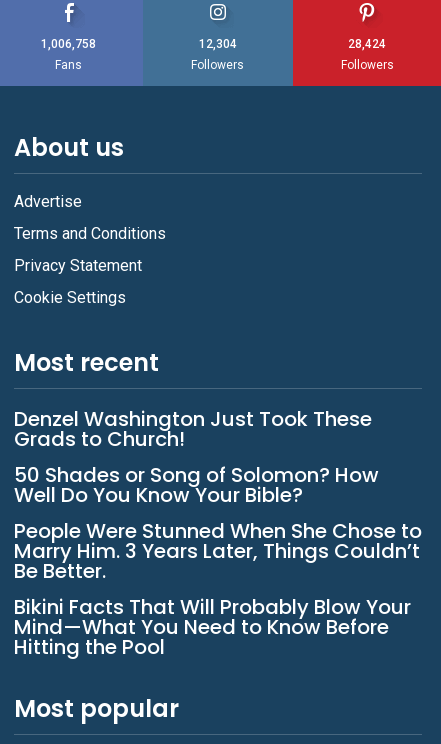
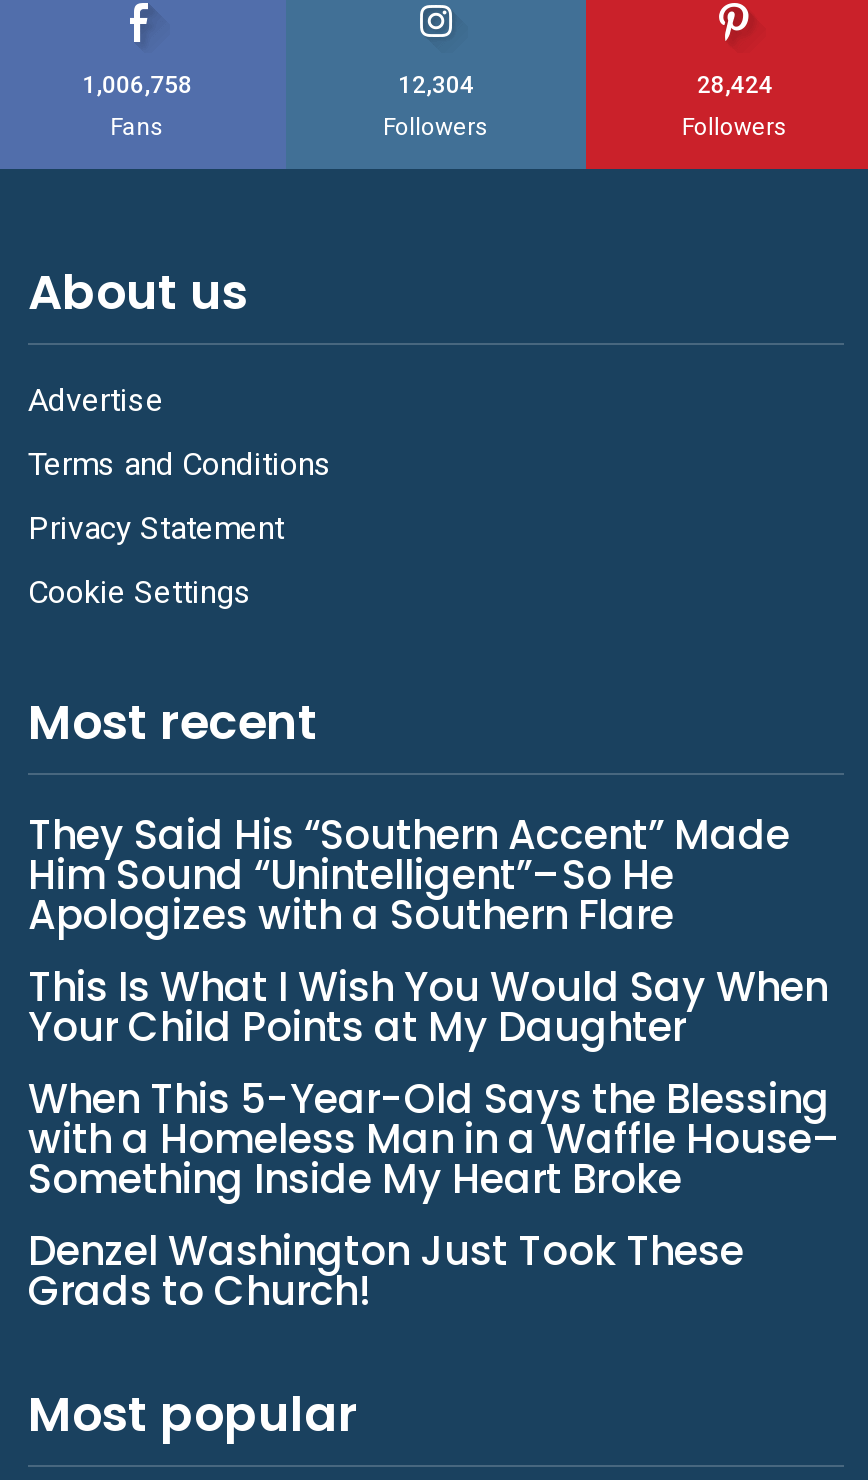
+ They Said His “Southern Accent” Made
+ Him Sound “Unintelligent”–So He
+ Apologizes with a Southern Flare
+ This Is What I Wish You Would Say When
+ Your Child Points at My Daughter
+ When This 5-Year-Old Says the Blessing
+ with a Homeless Man in a Waffle House–
+ Something Inside My Heart Broke

moved down: Denzel Washington Just Took These | Grads to Church!

- 50 Shades or Song of Solomon? How
- Well Do You Know Your Bible?
- People Were Stunned When She Chose to
- Marry Him. 3 Years Later, Things Couldn’t
- Be Better.
- Bikini Facts That Will Probably Blow Your
- Mind—What You Need to Know Before
- Hitting the Pool
